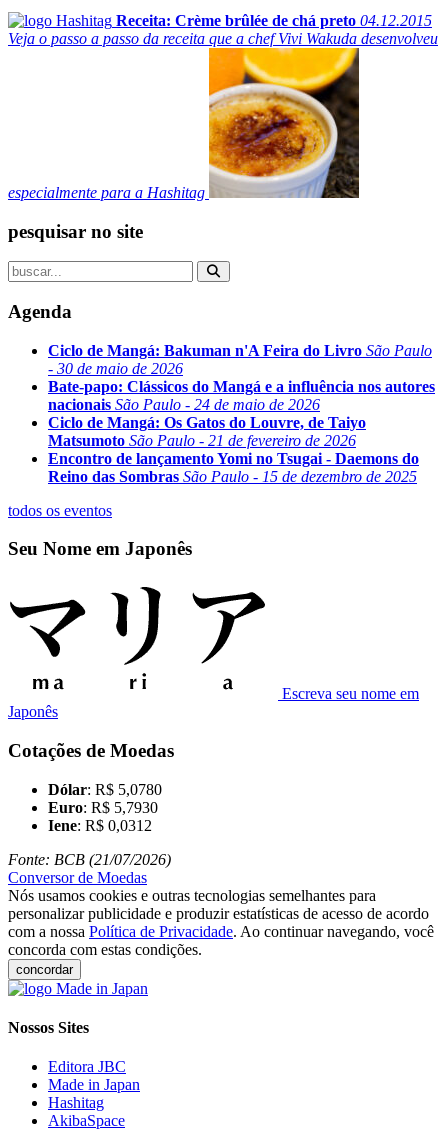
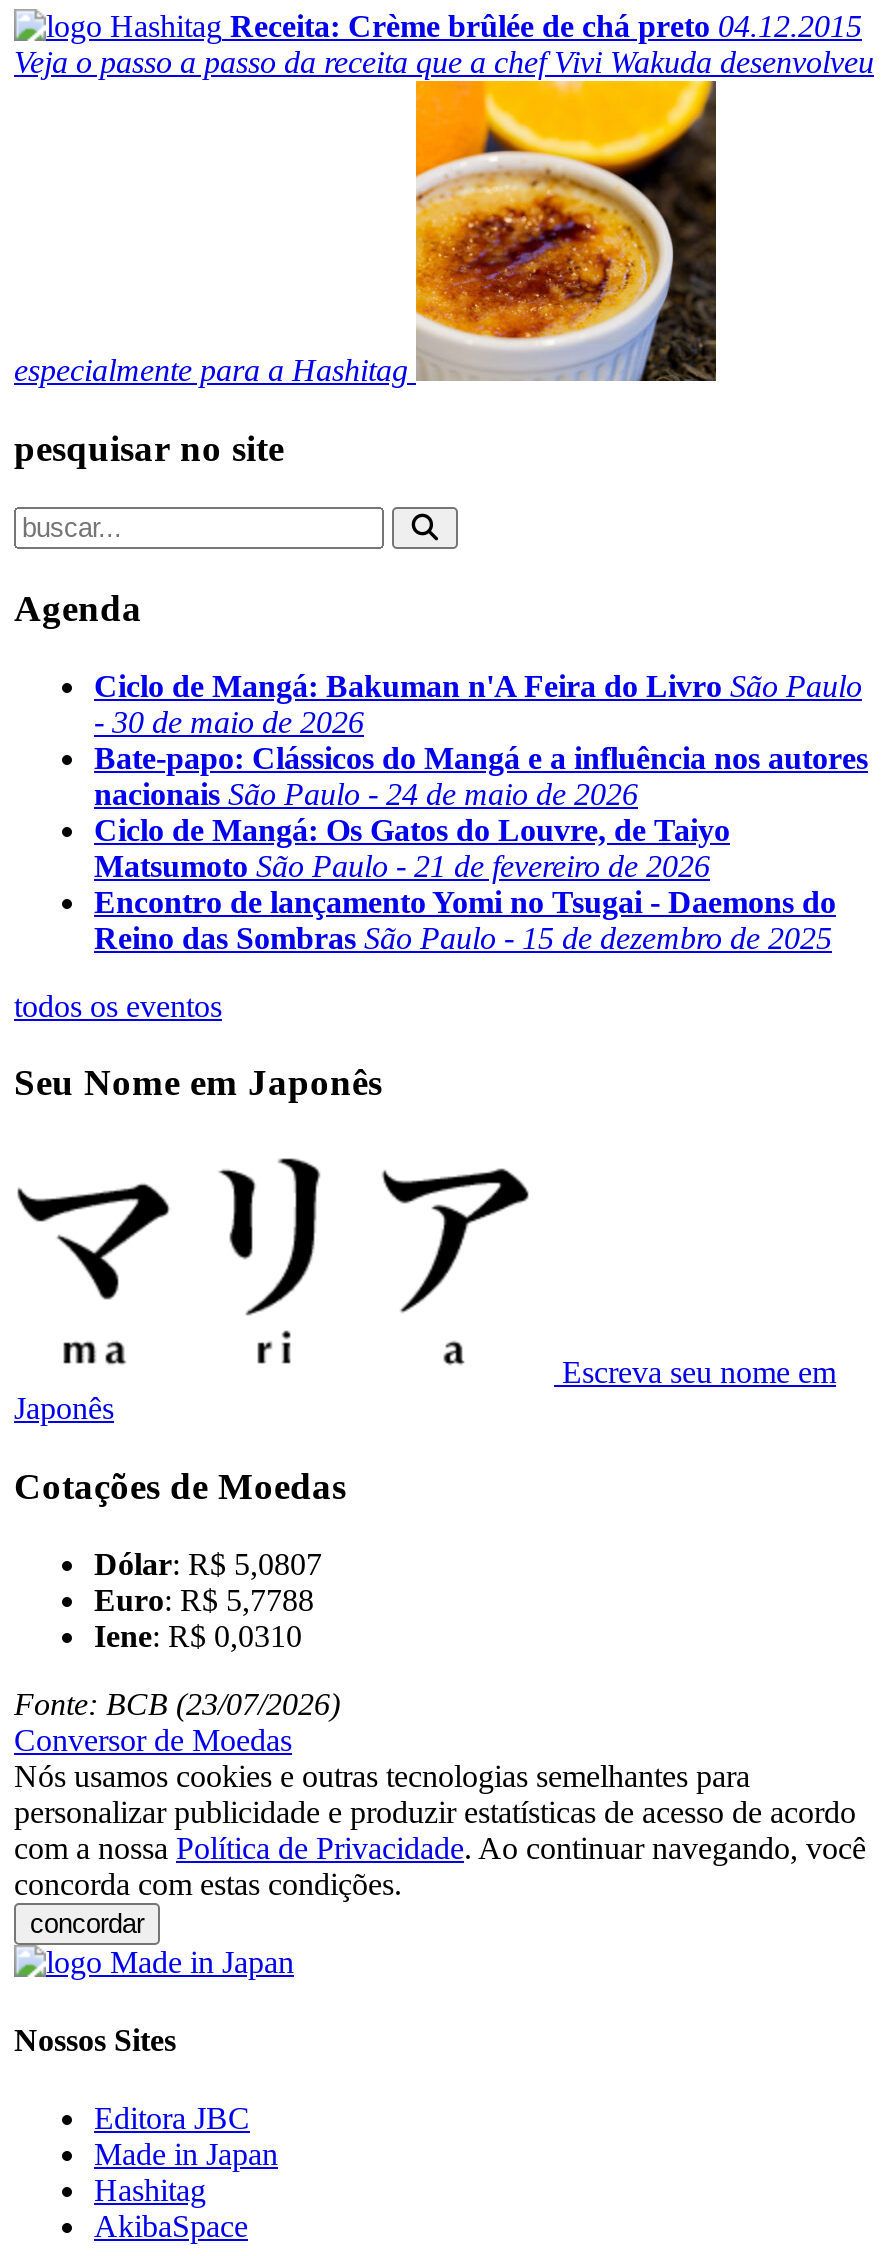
- Dólar: R$ 5,0780
+ Dólar: R$ 5,0807

- Euro: R$ 5,7930
+ Euro: R$ 5,7788

- Iene: R$ 0,0312
+ Iene: R$ 0,0310

- Fonte: BCB (21/07/2026)
+ Fonte: BCB (23/07/2026)
